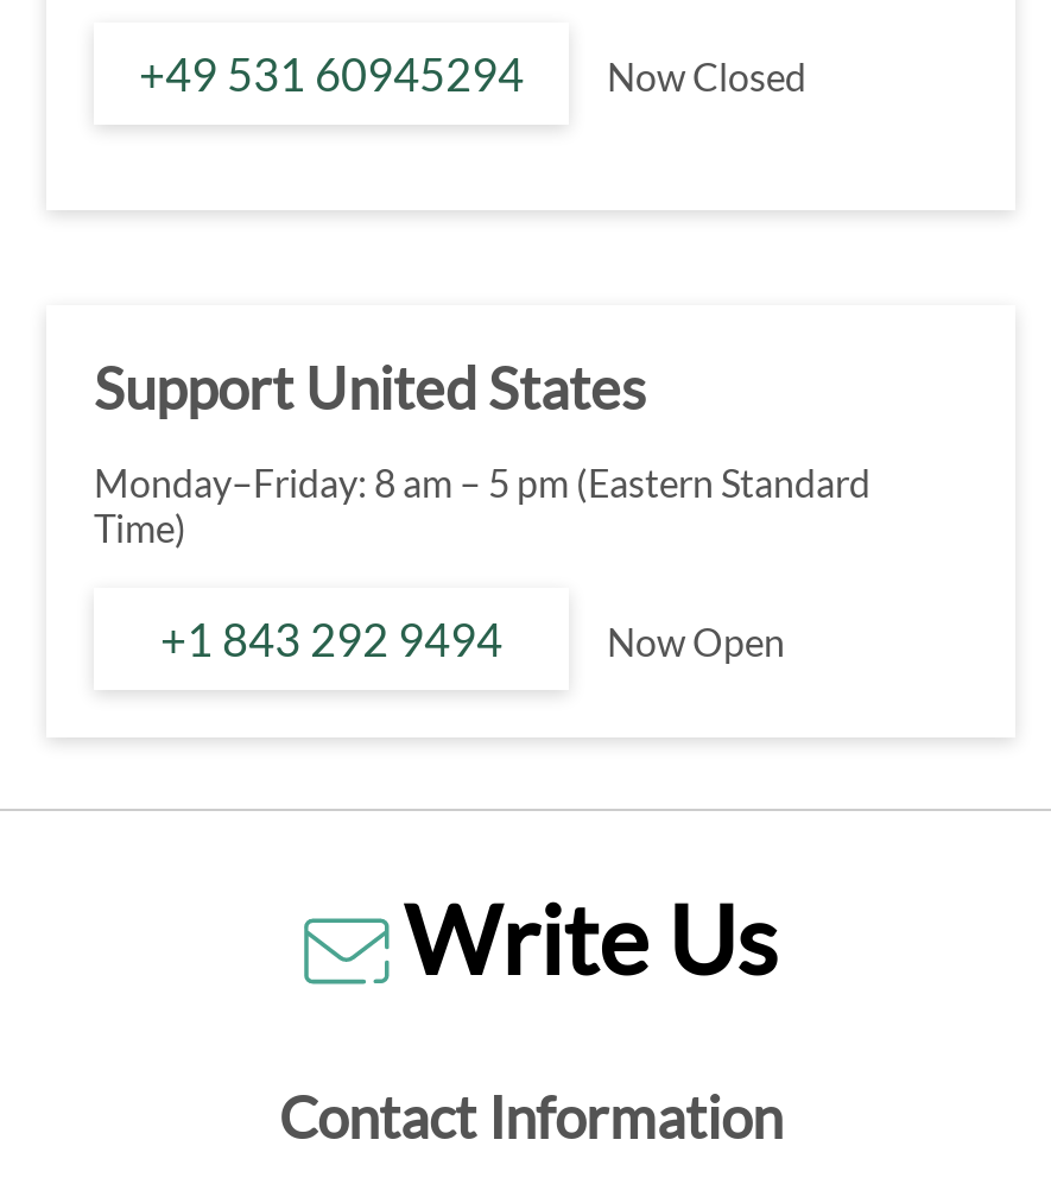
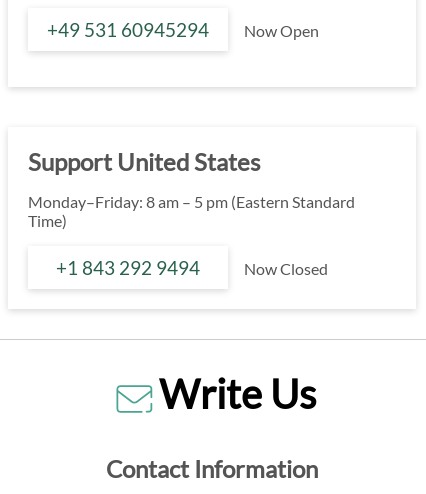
moved down: Now Closed

moved up: Now Open
